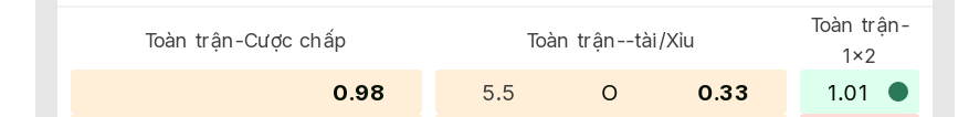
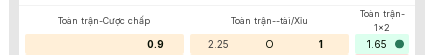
- 0.98
+ 0.9

- 5.5
+ 2.25

- 0.33
+ 1

- 1.01
+ 1.65
